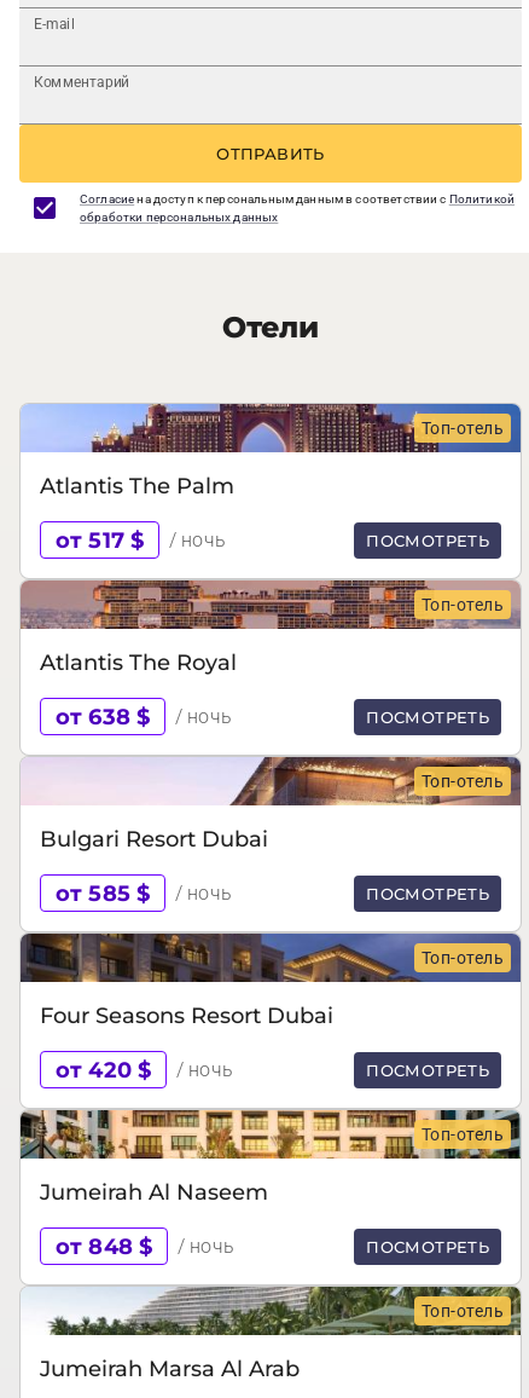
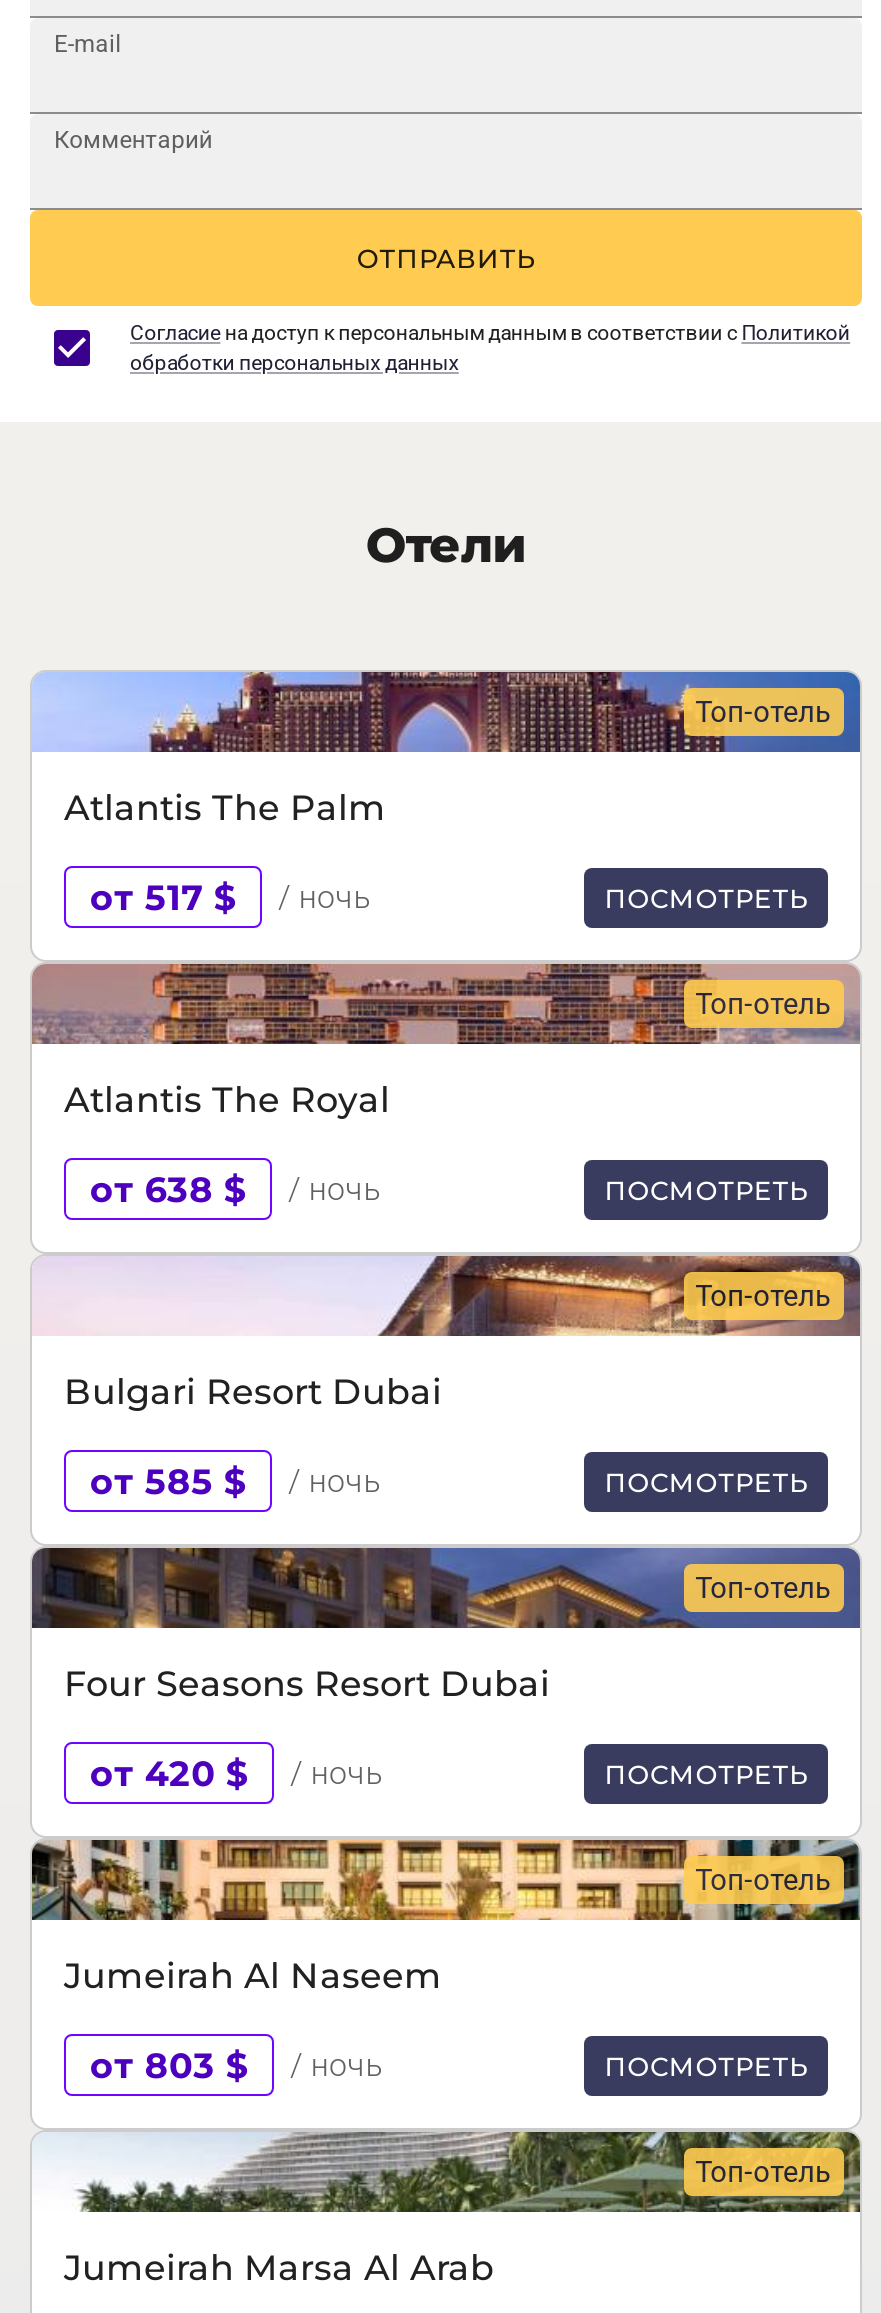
- от 848 $ / ночь
+ от 803 $ / ночь
